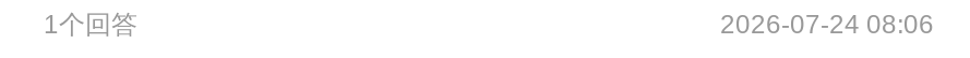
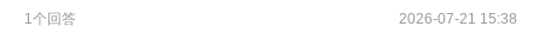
- 2026-07-24 08:06
+ 2026-07-21 15:38
